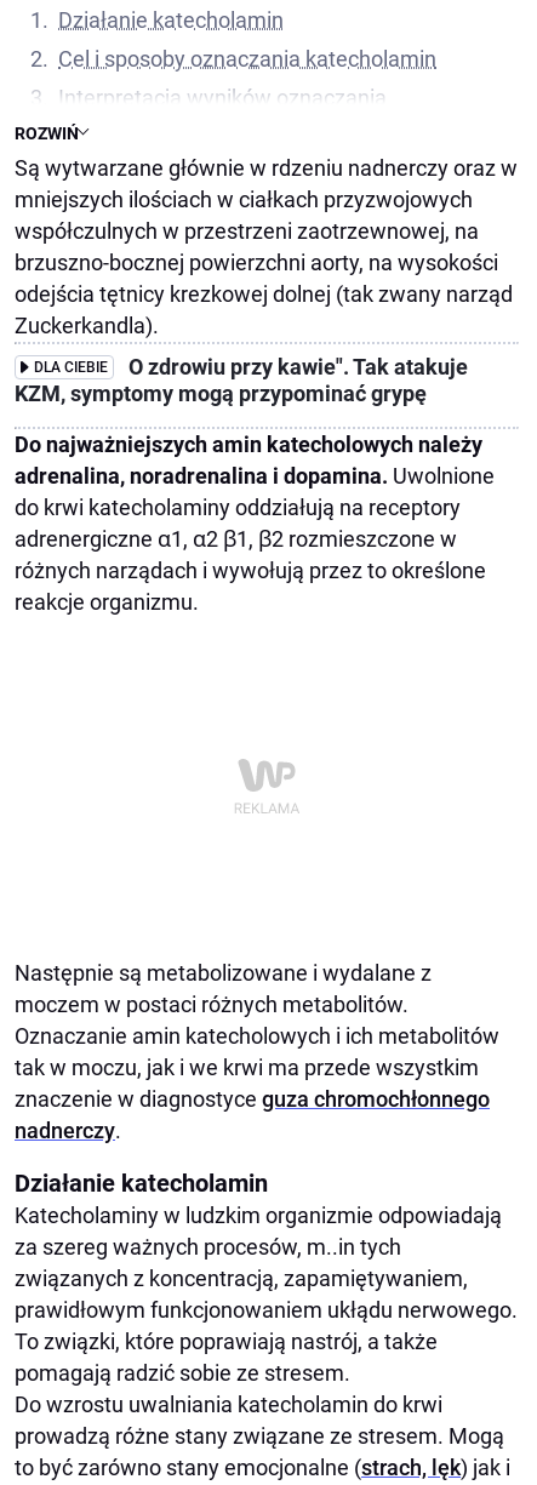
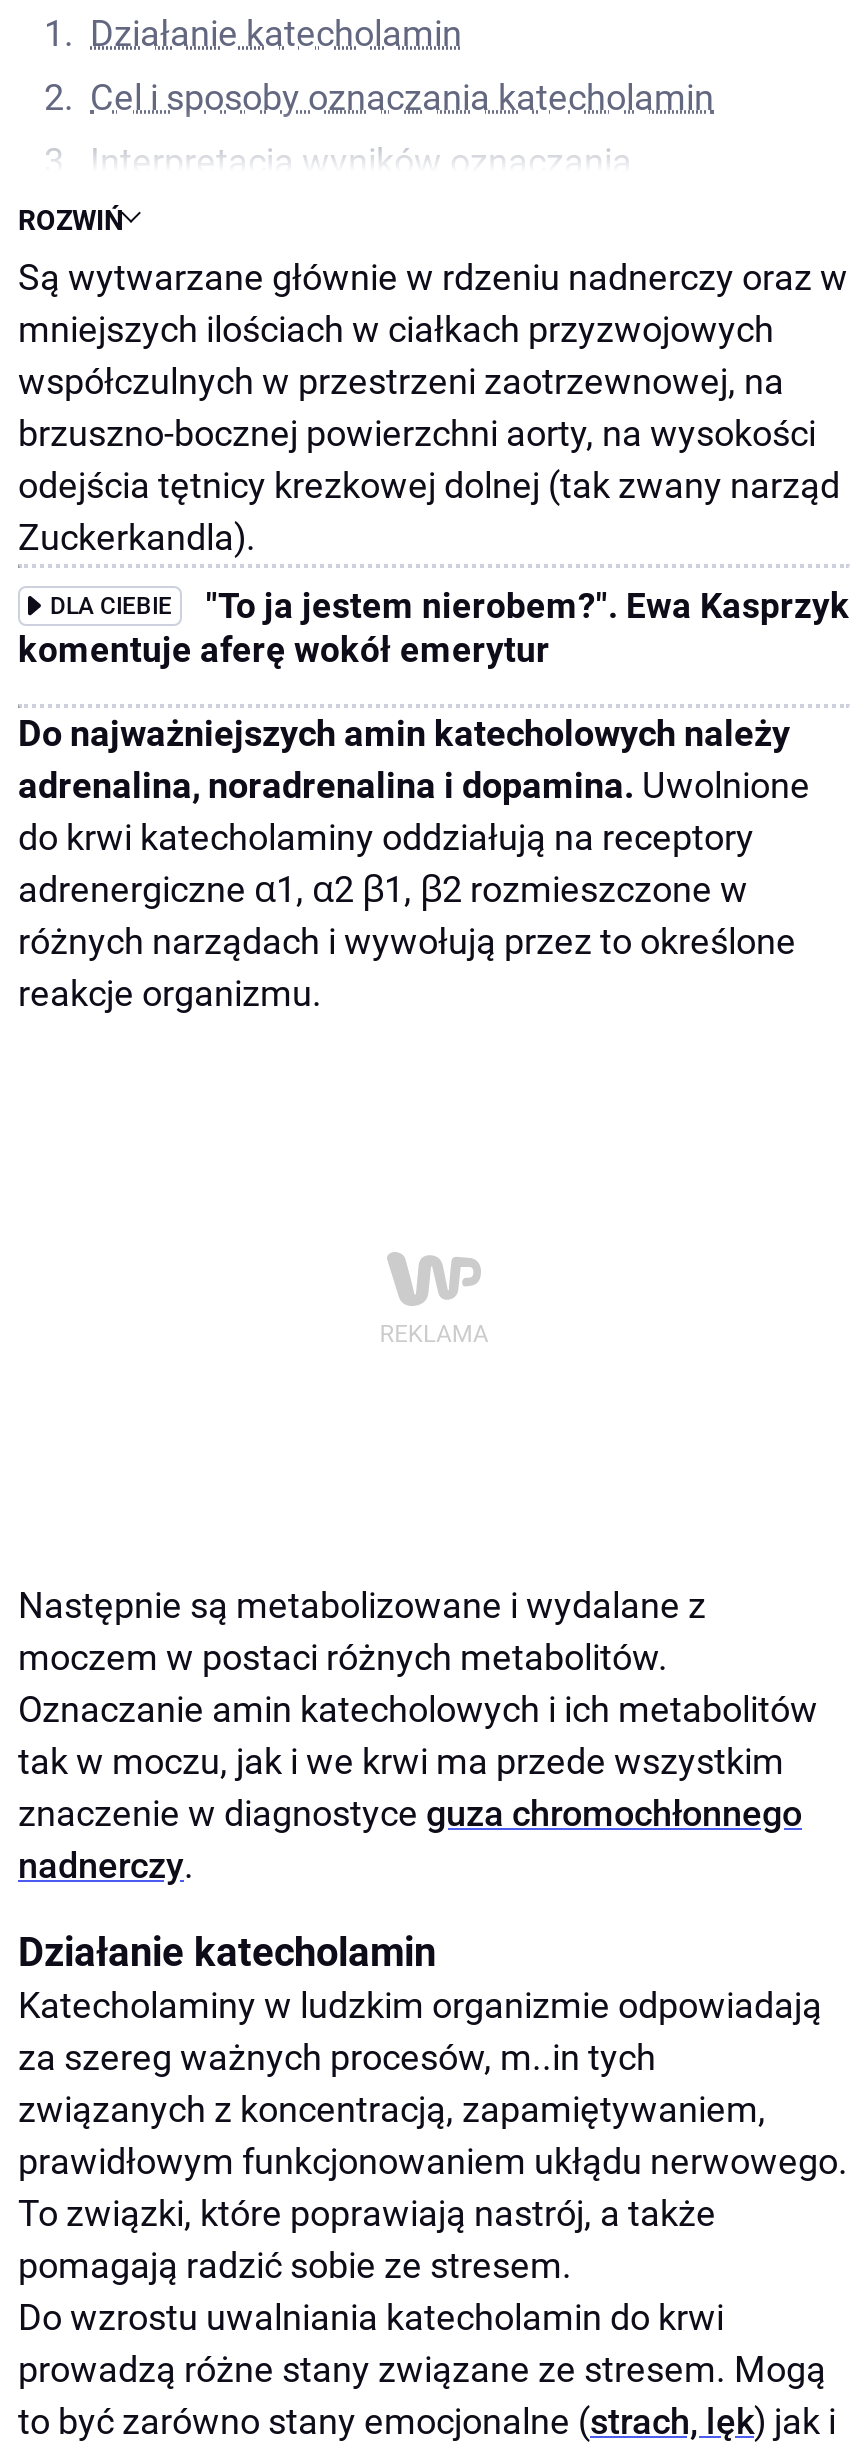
- O zdrowiu przy kawie". Tak atakuje
- KZM, symptomy mogą przypominać grypę
+ "To ja jestem nierobem?". Ewa Kasprzyk
+ komentuje aferę wokół emerytur
